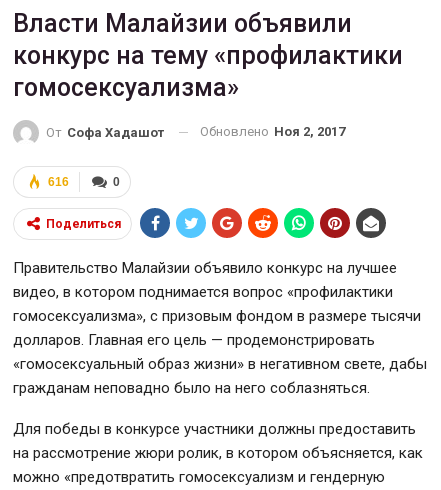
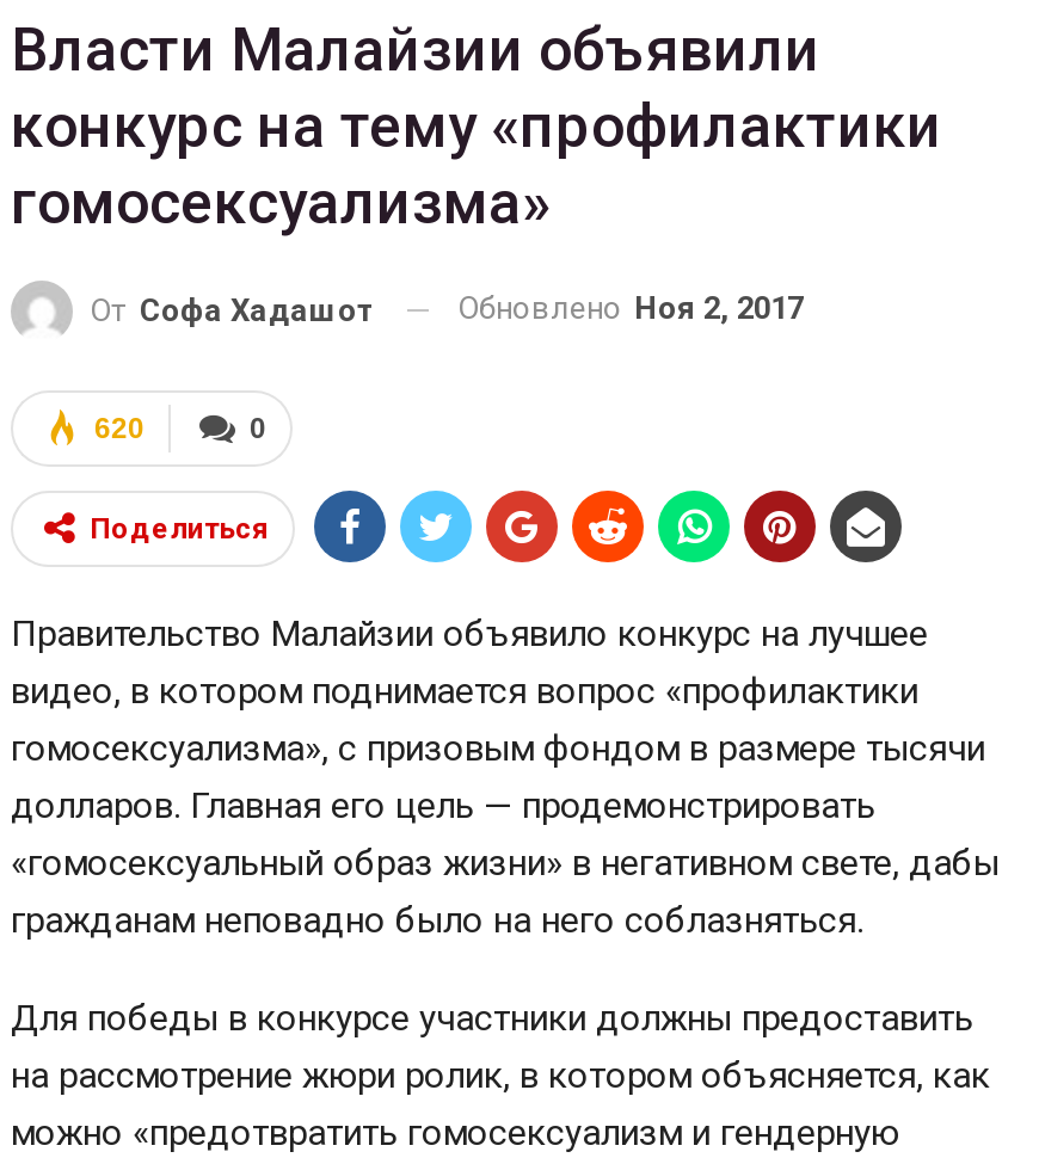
- 616
+ 620
